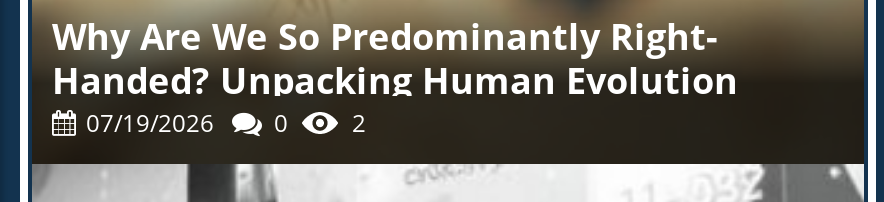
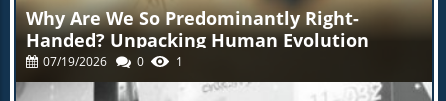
- 07/19/2026 0 2
+ 07/19/2026 0 1
